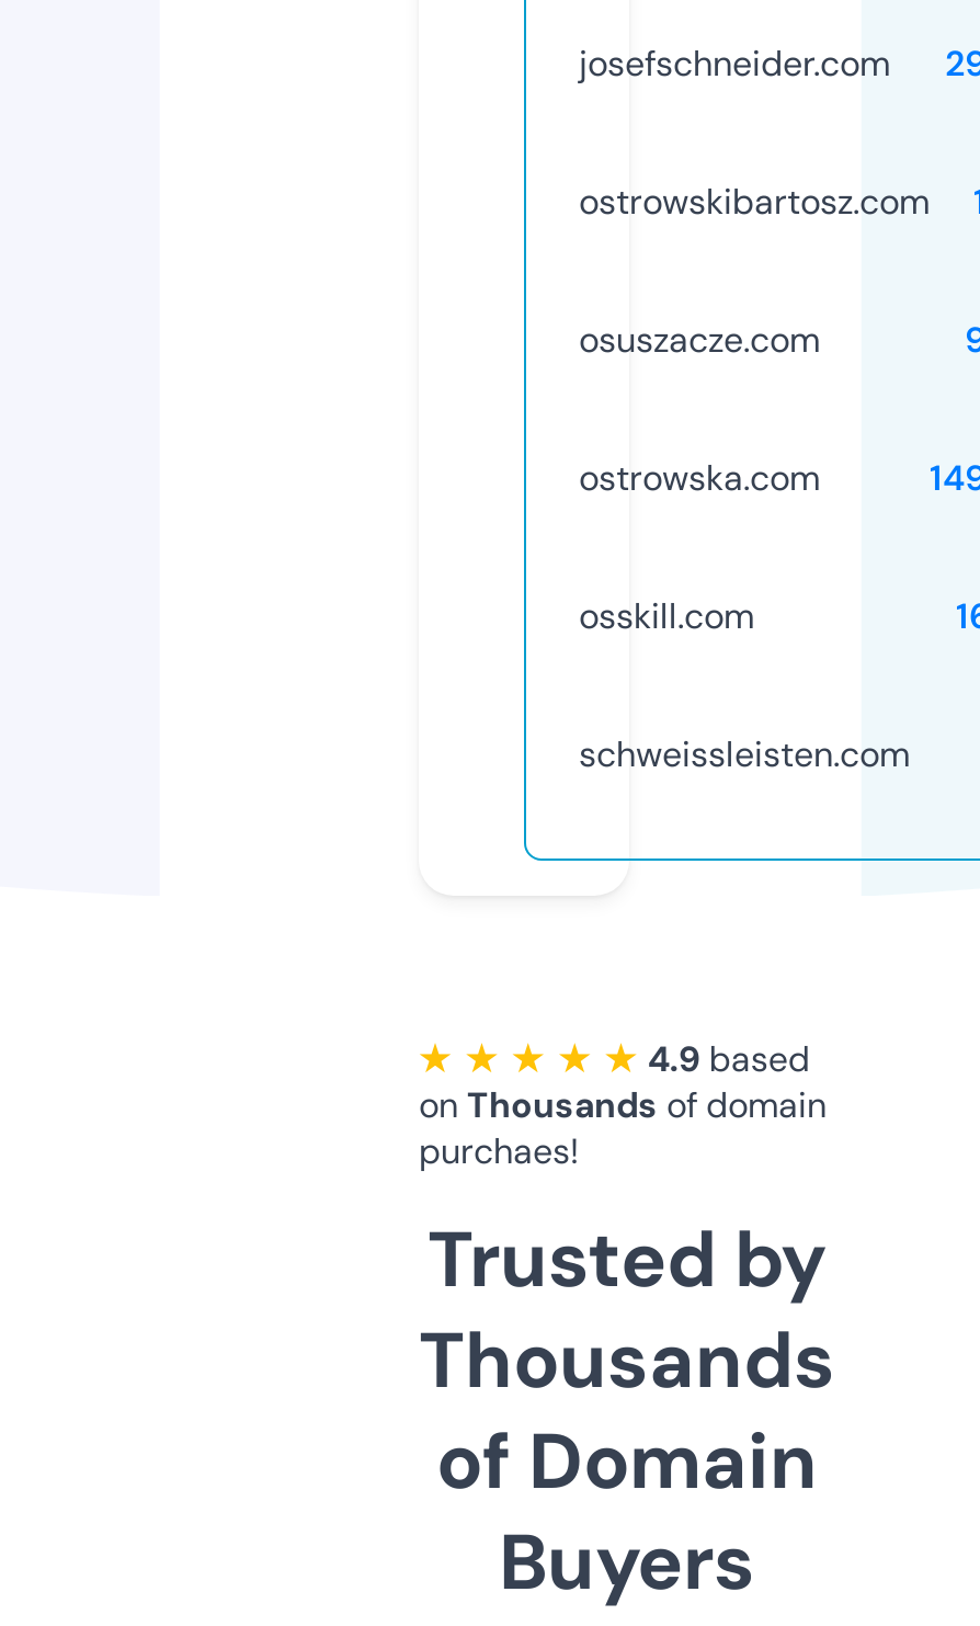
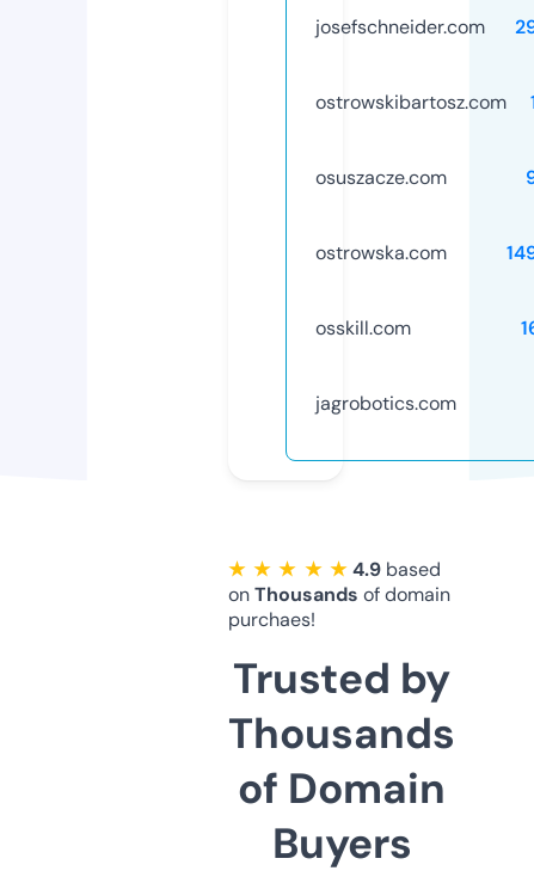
- schweissleisten.com
+ jagrobotics.com
